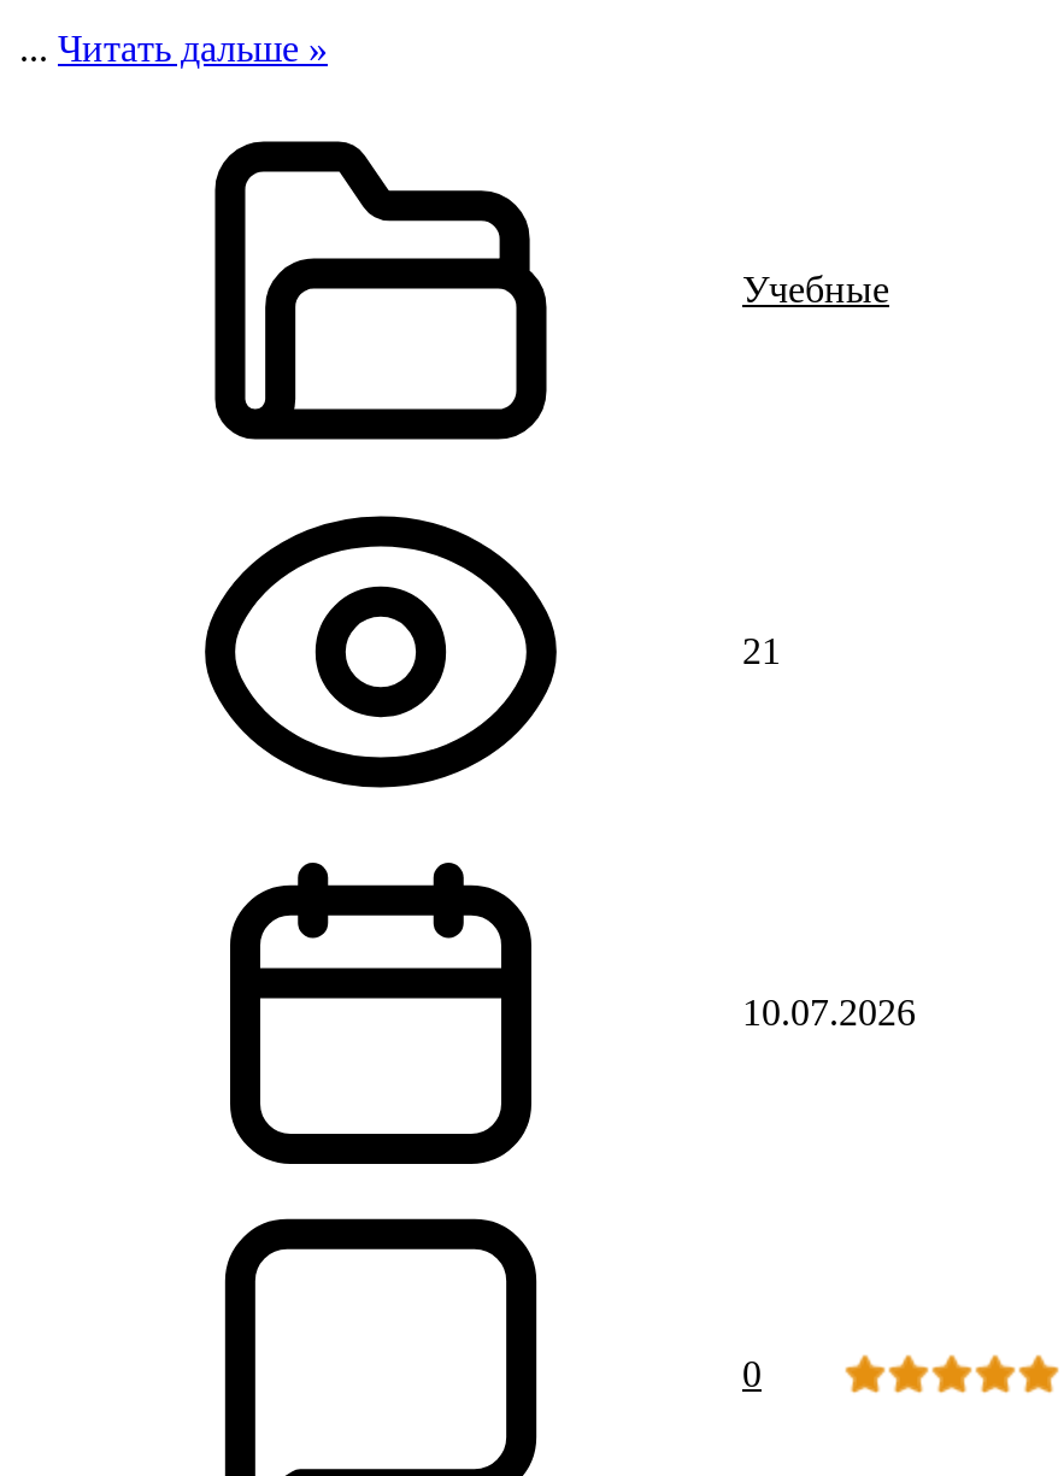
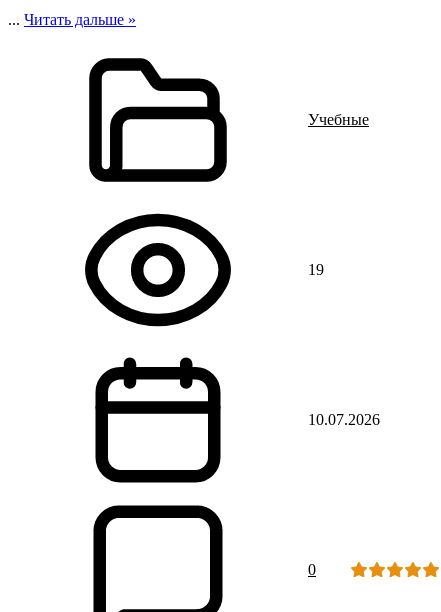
- 21
+ 19
